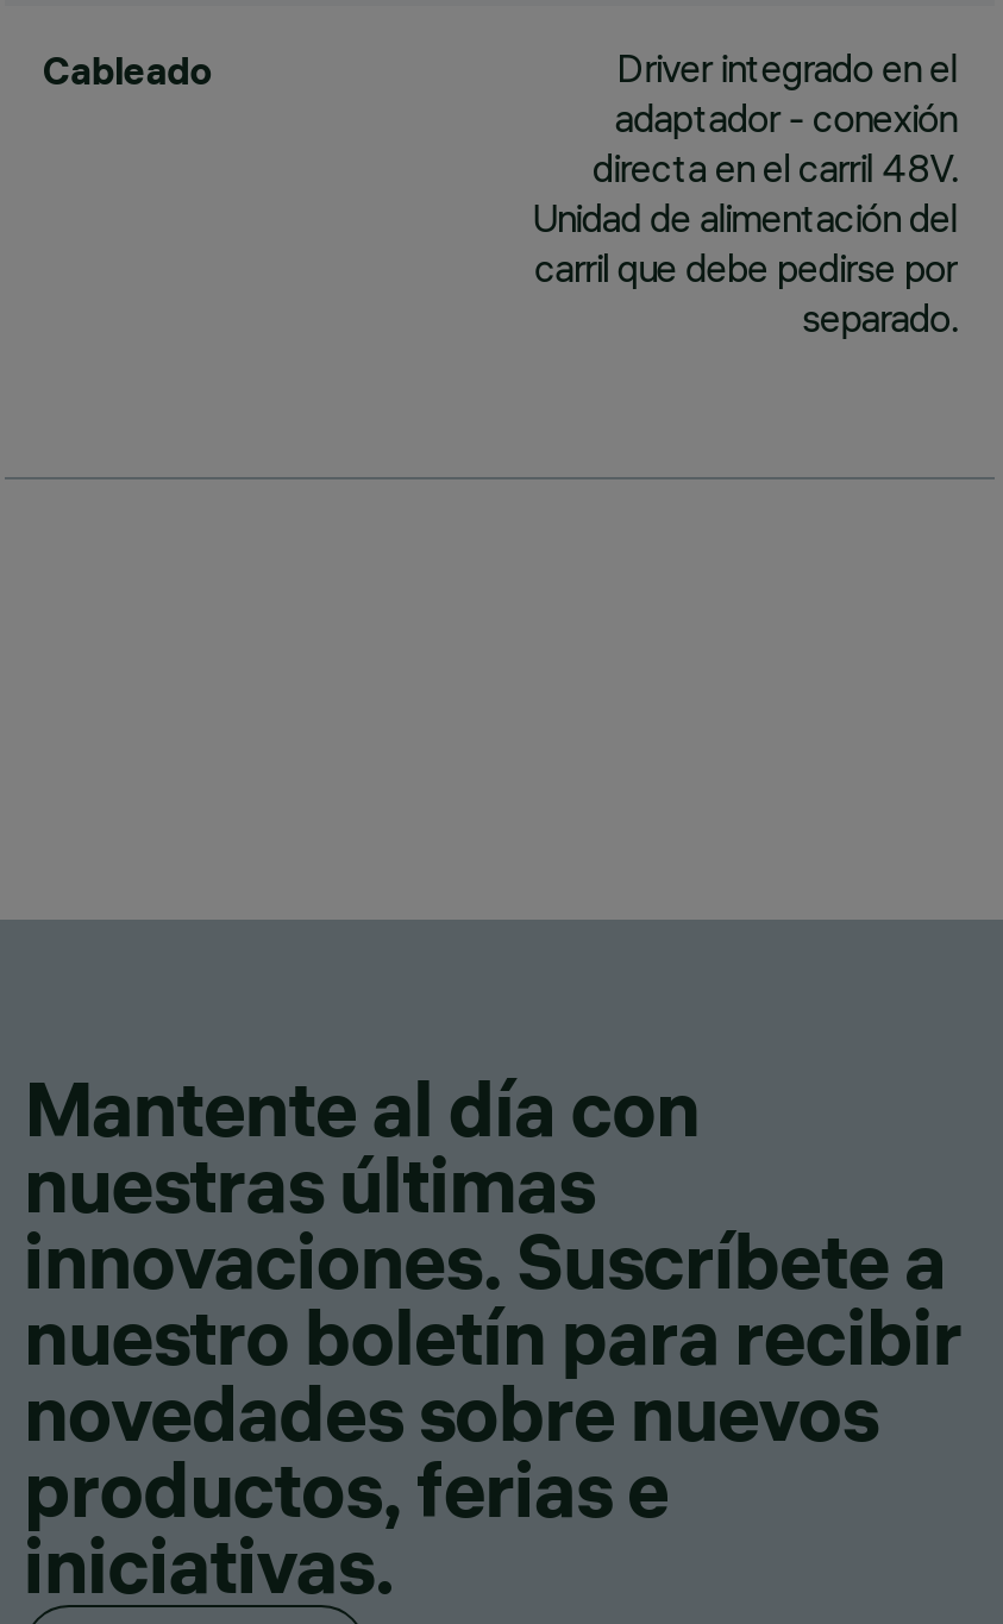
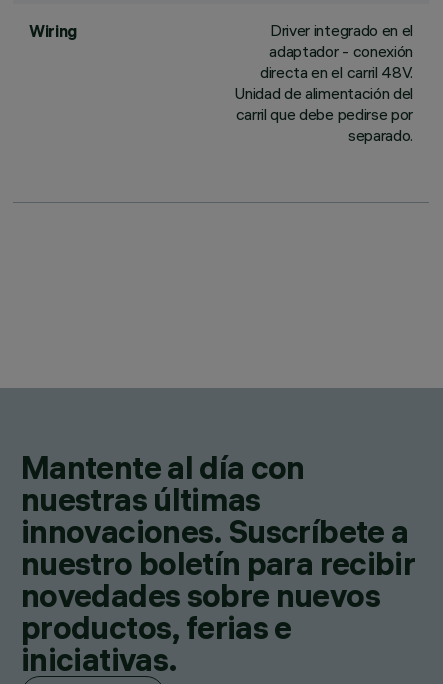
- Cableado
+ Wiring
